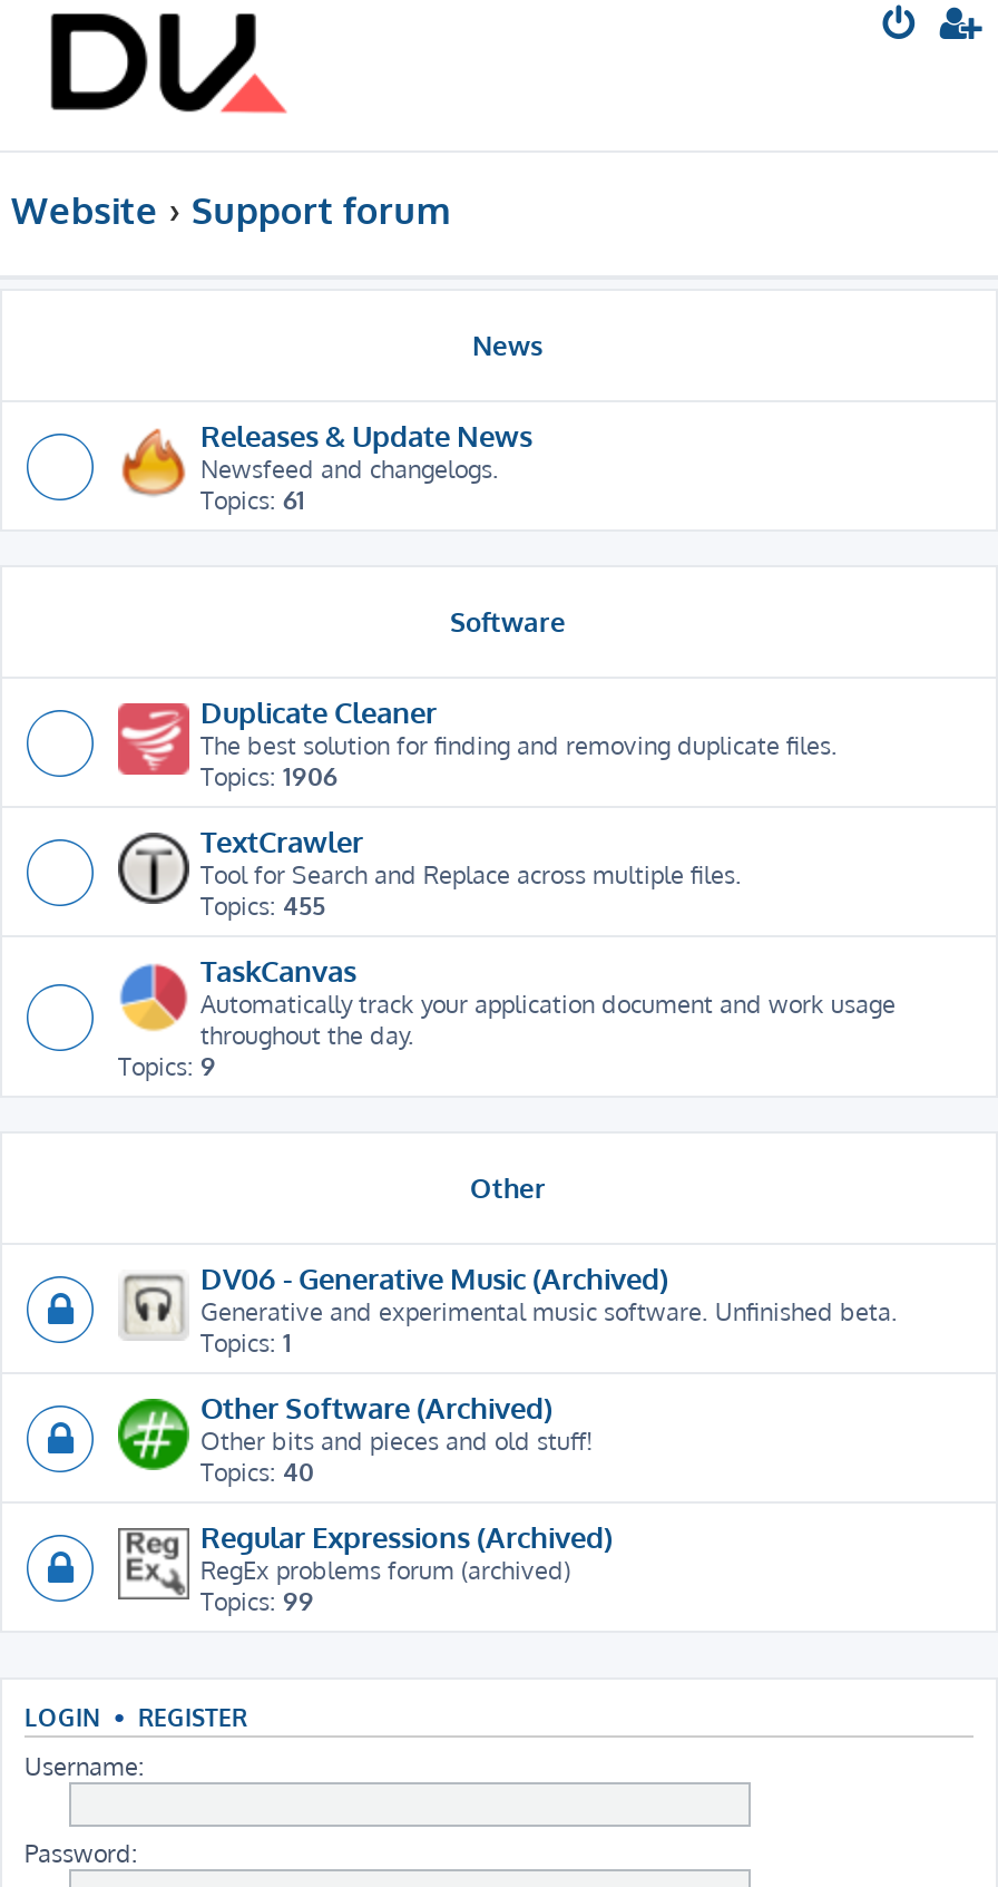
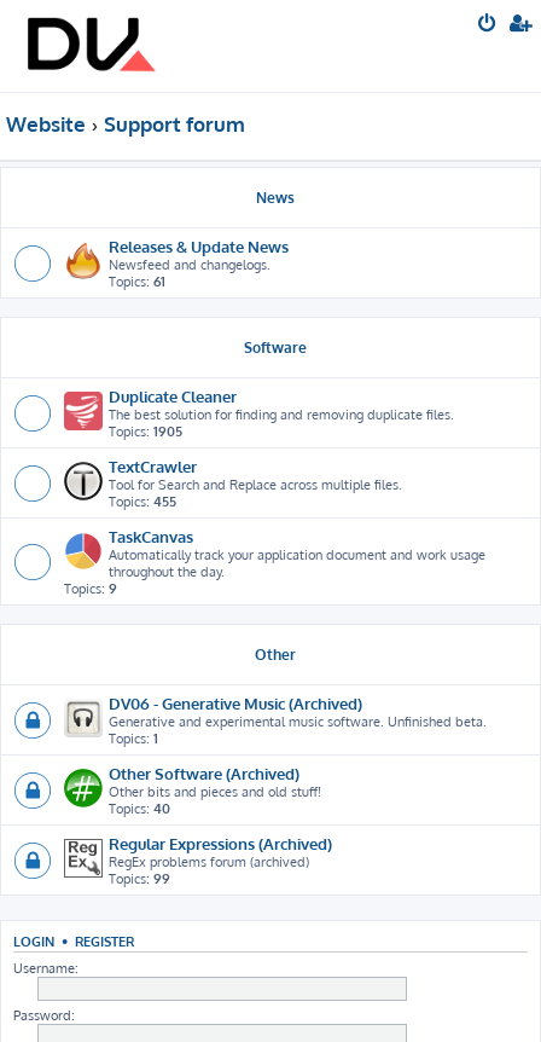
- Topics: 1906
+ Topics: 1905
